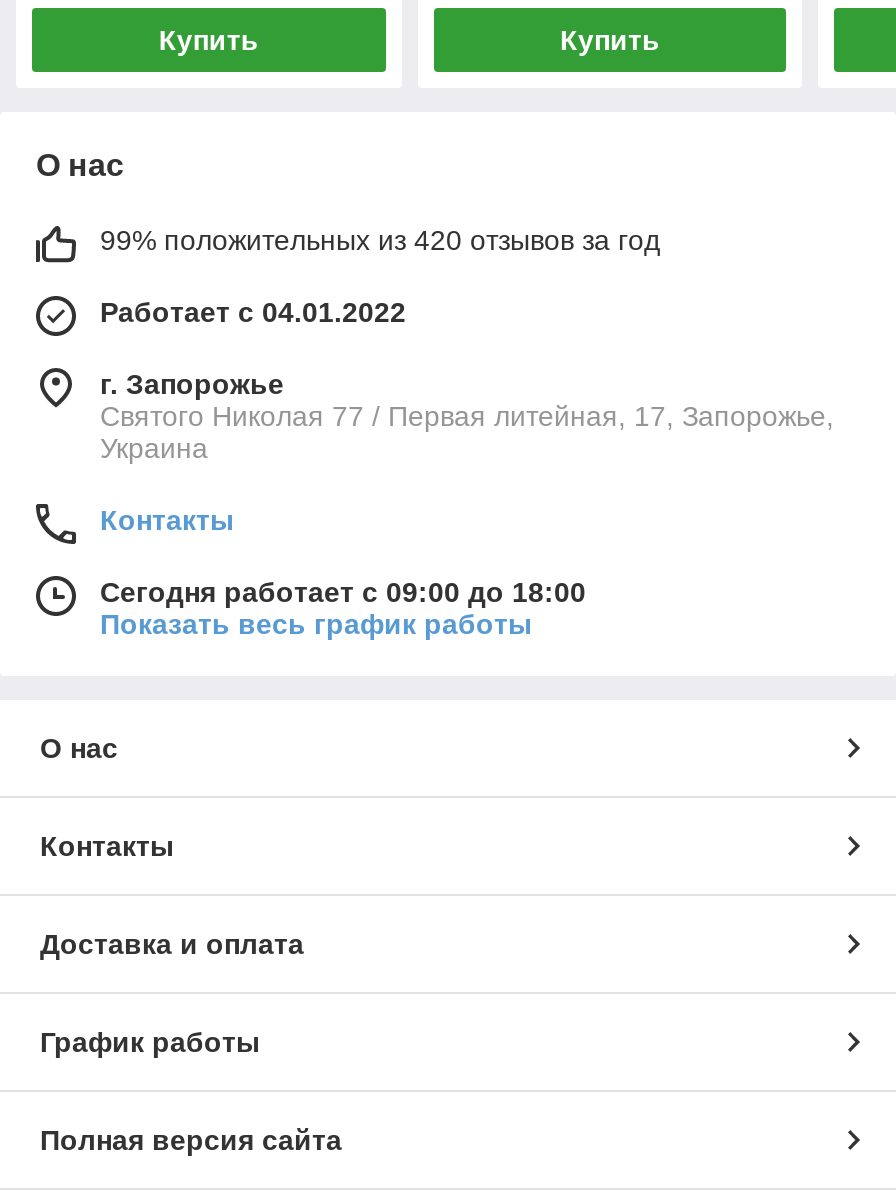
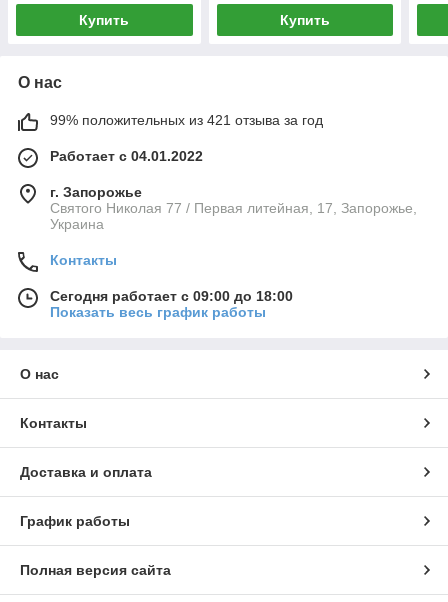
- 99% положительных из 420 отзывов за год
+ 99% положительных из 421 отзыва за год
